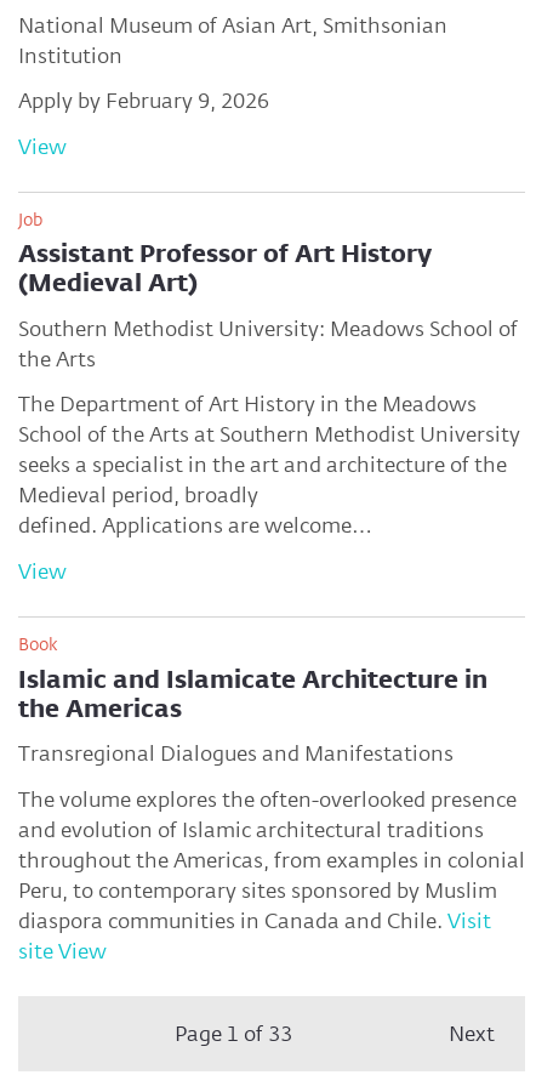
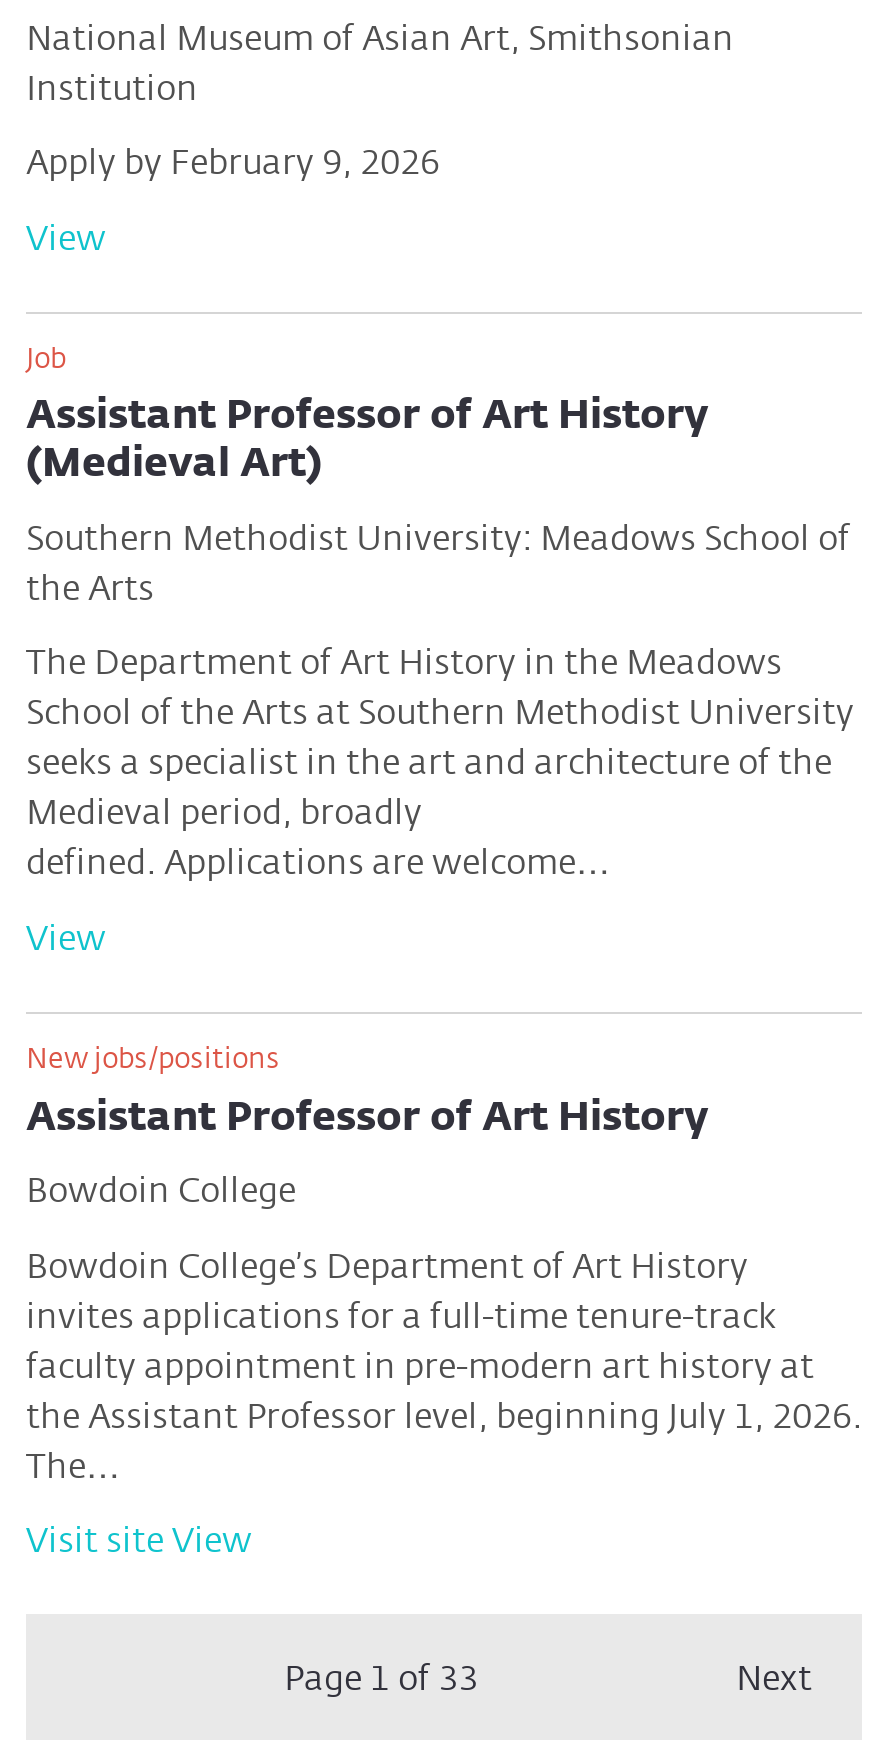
- Book
- Islamic and Islamicate Architecture in
- the Americas
- Transregional Dialogues and Manifestations
- The volume explores the often-overlooked presence
- and evolution of Islamic architectural traditions
- throughout the Americas, from examples in colonial
- Peru, to contemporary sites sponsored by Muslim
- diaspora communities in Canada and Chile. Visit
- site View
+ New jobs/positions
+ Assistant Professor of Art History
+ Bowdoin College
+ Bowdoin College’s Department of Art History
+ invites applications for a full-time tenure-track
+ faculty appointment in pre-modern art history at
+ the Assistant Professor level, beginning July 1, 2026.
+ The…
+ Visit site View
